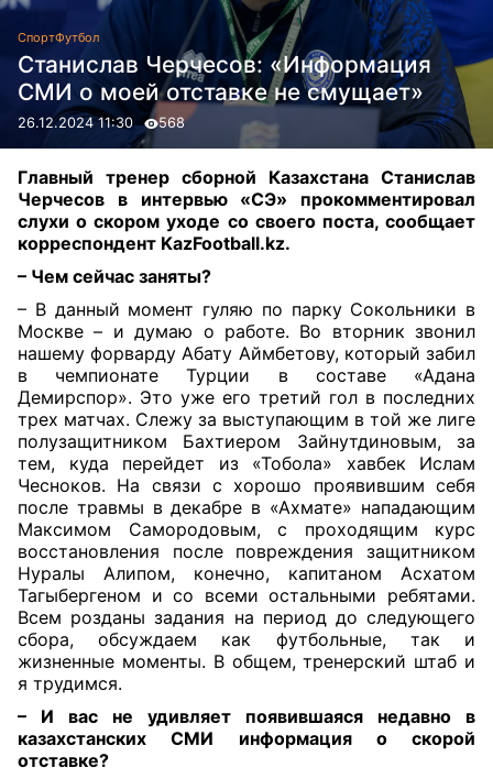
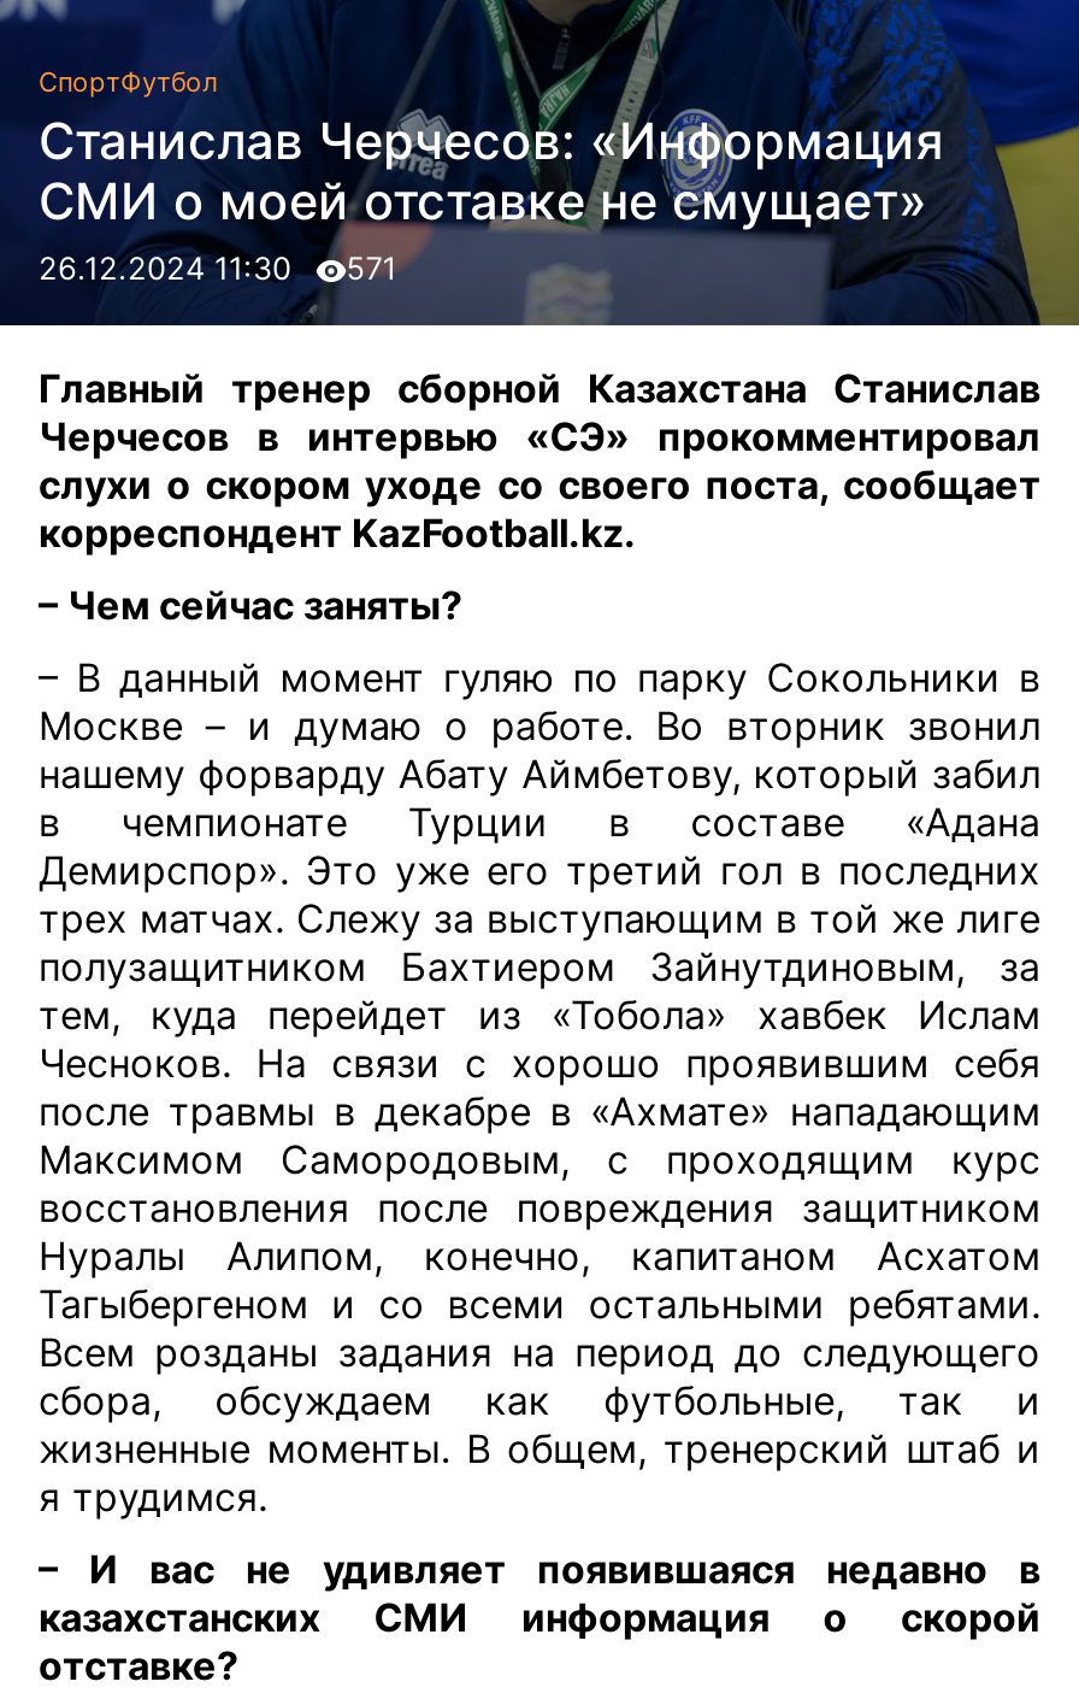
- 26.12.2024 11:30 568
+ 26.12.2024 11:30 571
